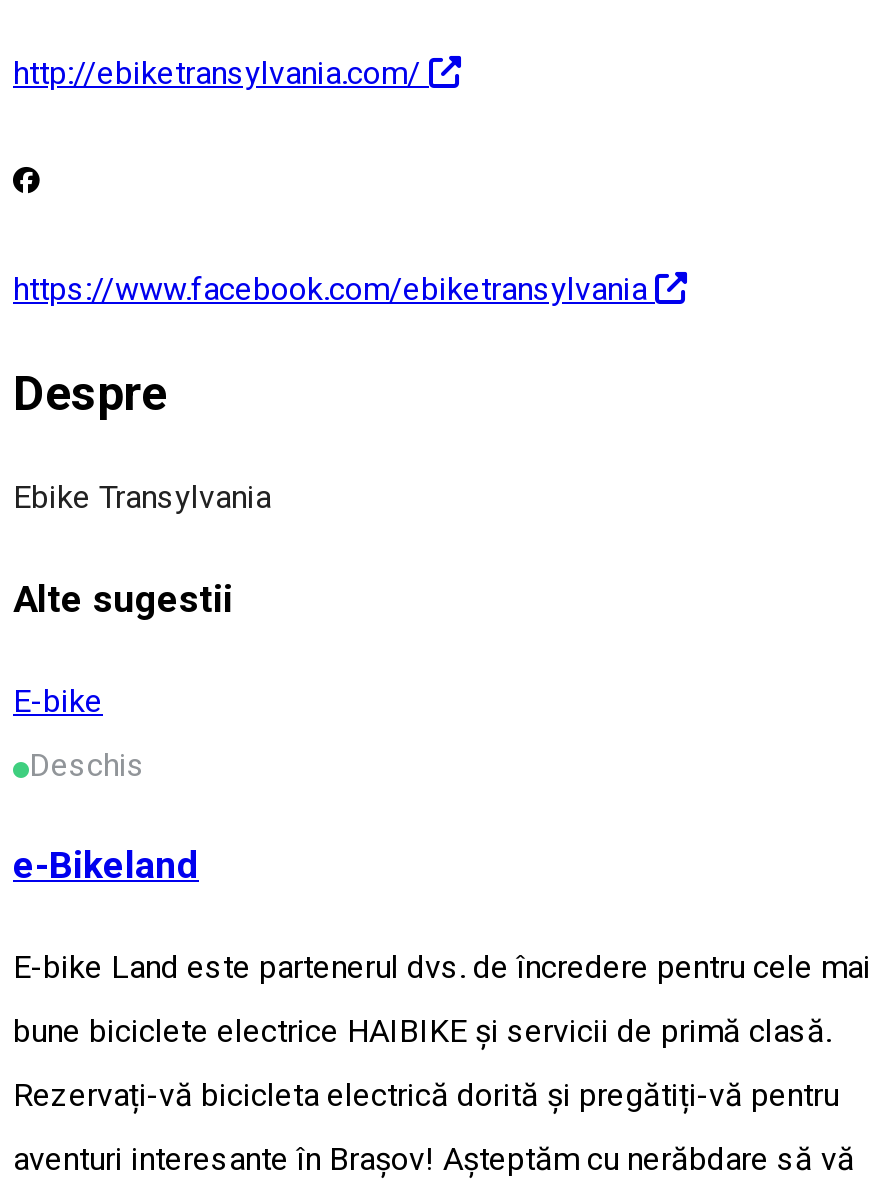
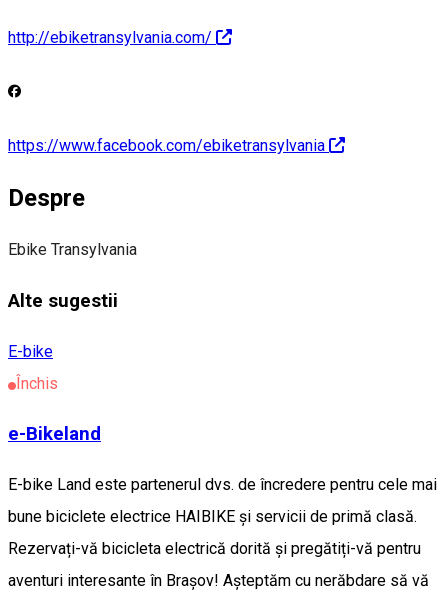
- Deschis
+ Închis
